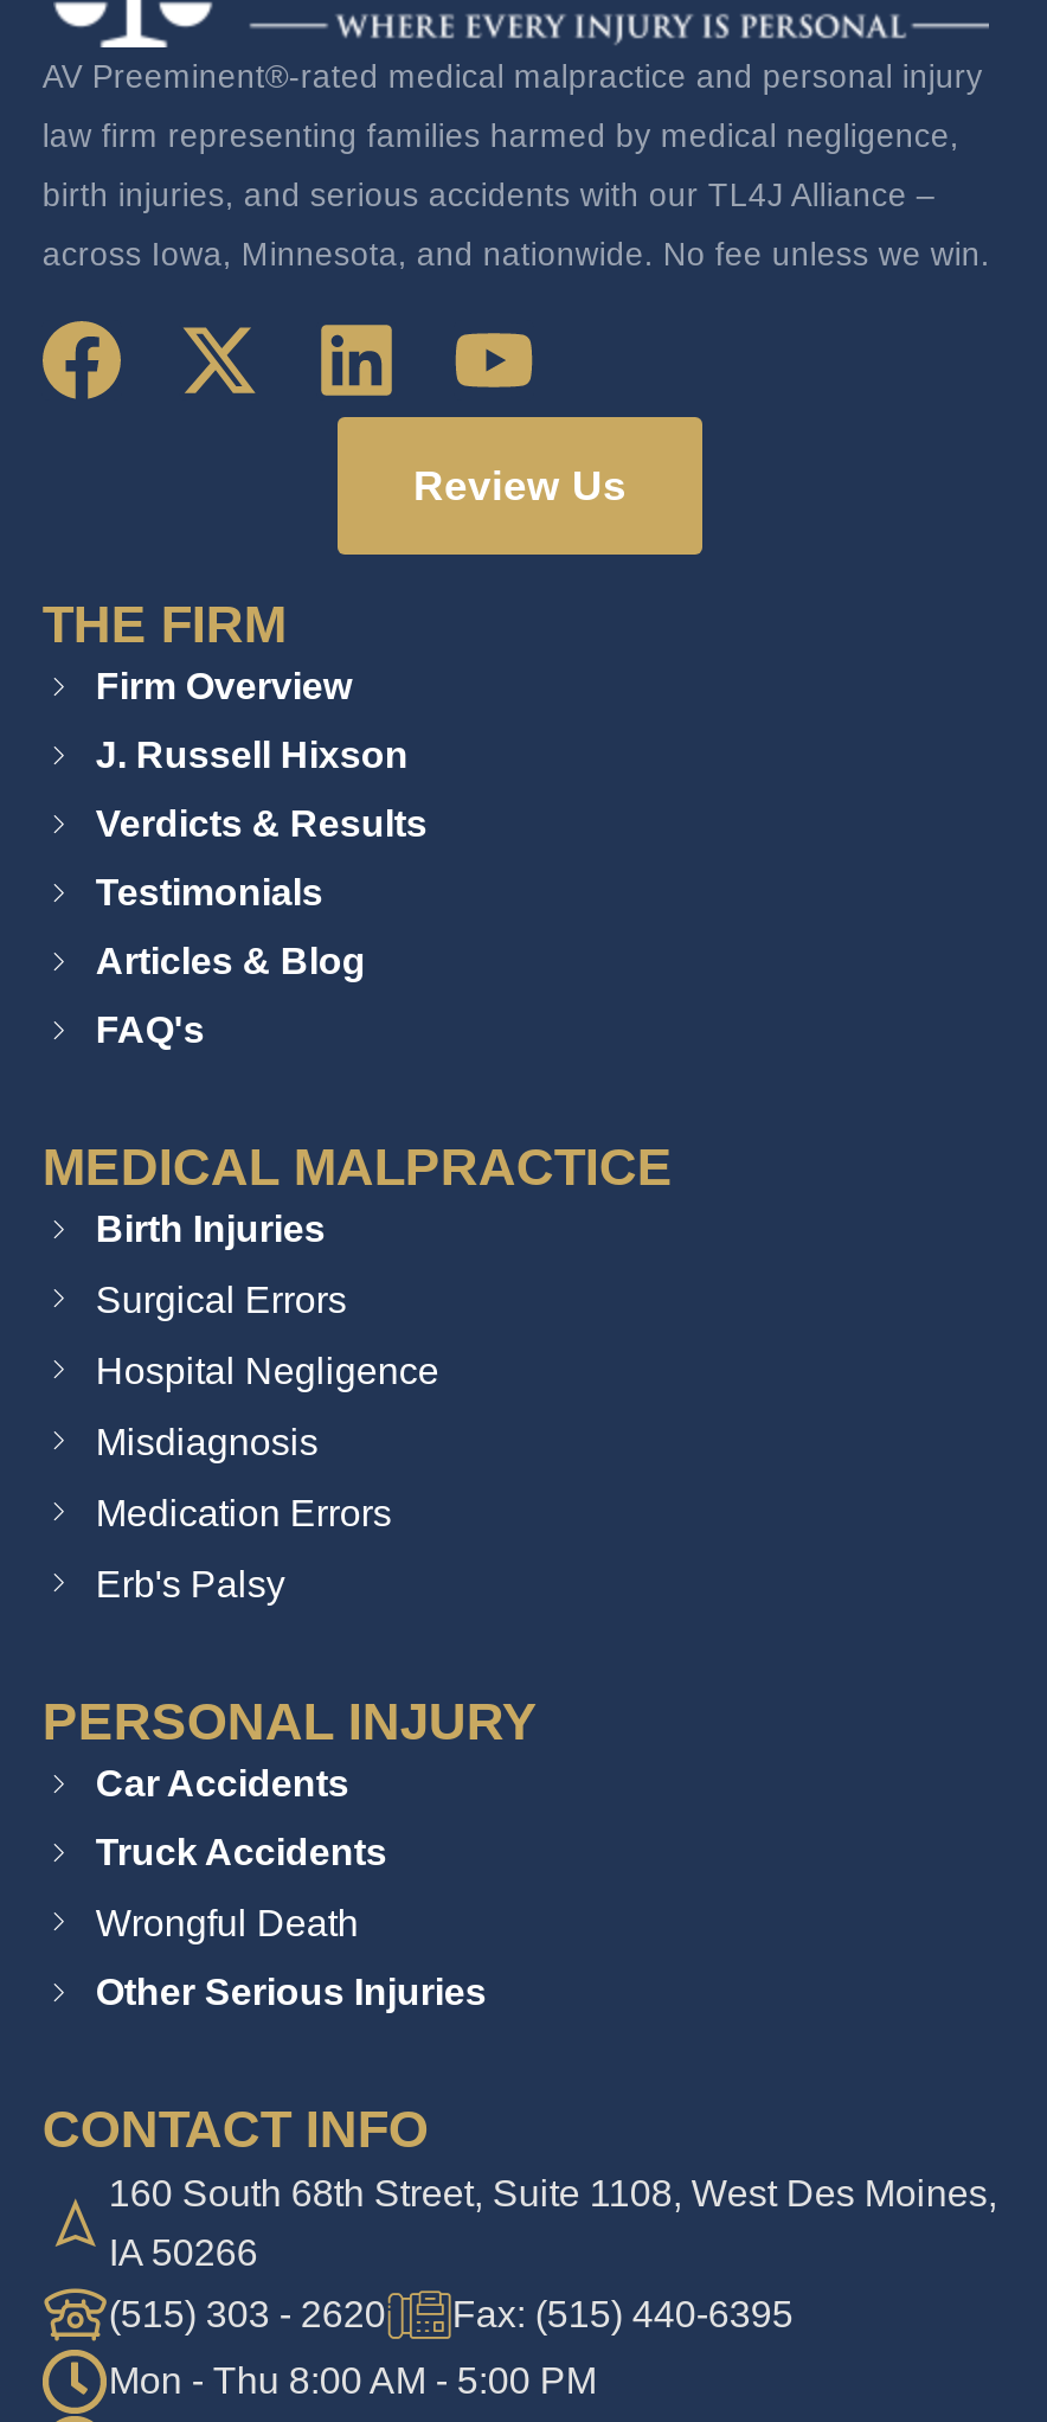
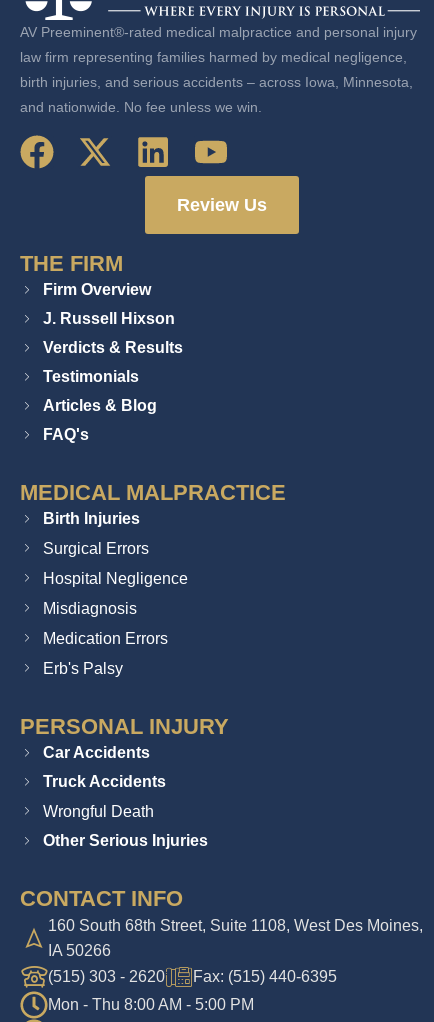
- birth injuries, and serious accidents with our TL4J Alliance –
+ birth injuries, and serious accidents – across Iowa, Minnesota,

- across Iowa, Minnesota, and nationwide. No fee unless we win.
+ and nationwide. No fee unless we win.
